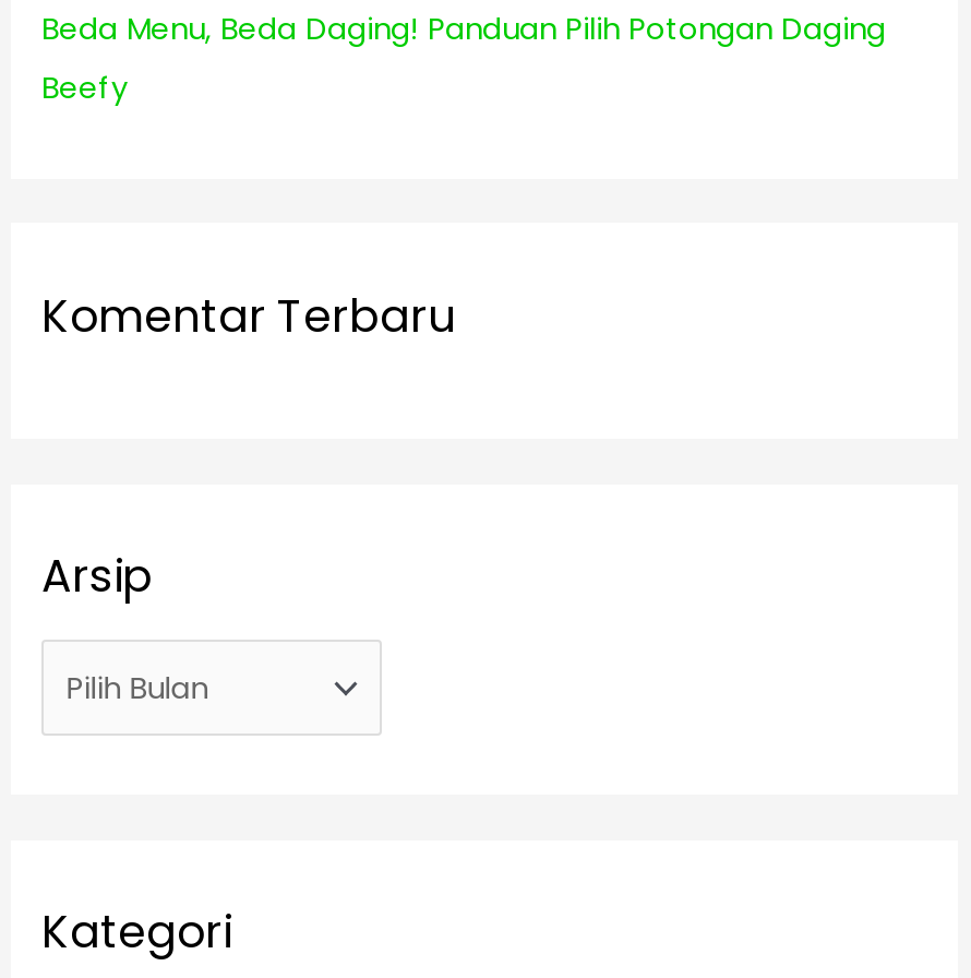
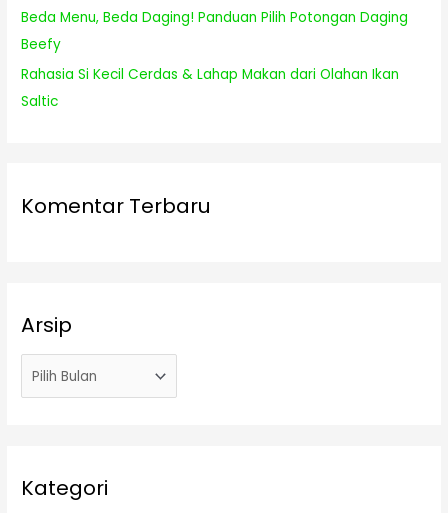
+ Rahasia Si Kecil Cerdas & Lahap Makan dari Olahan Ikan
+ Saltic
